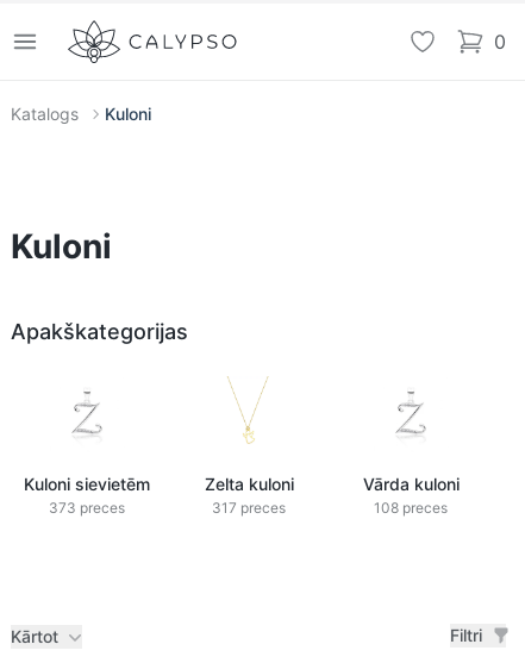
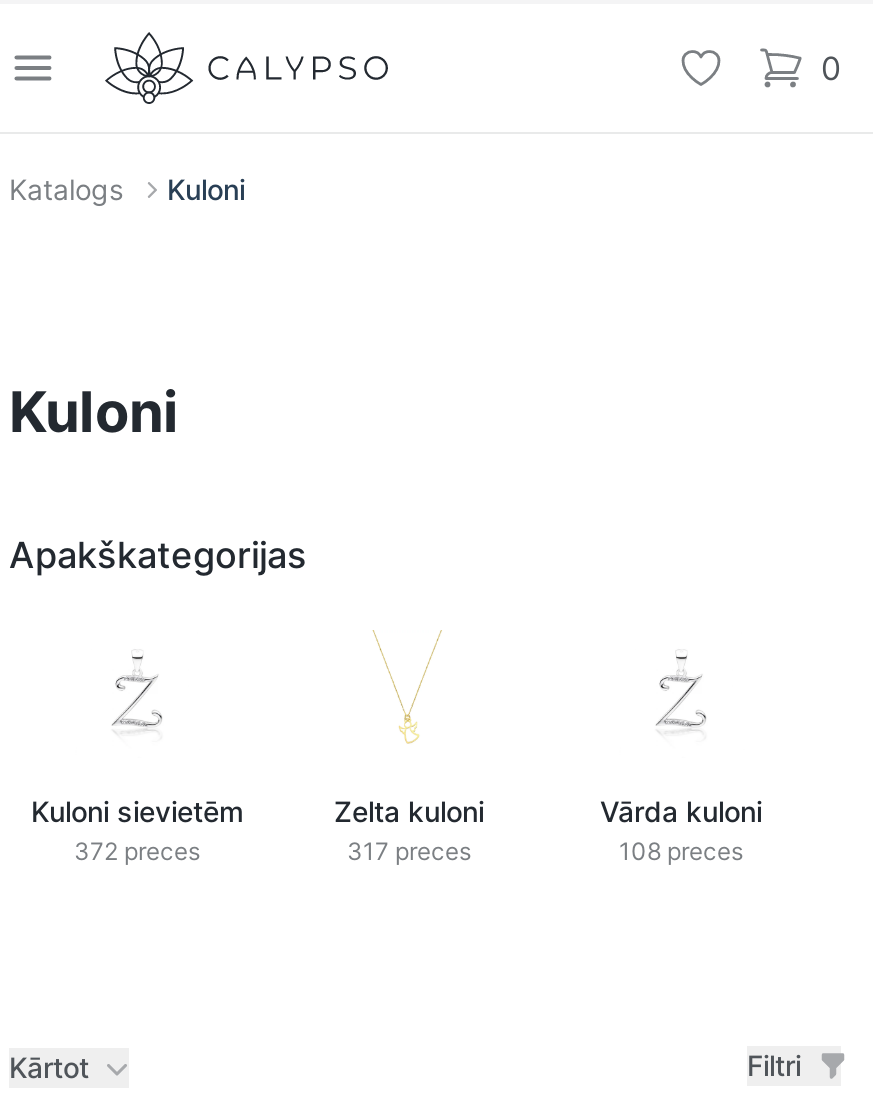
- 373 preces
+ 372 preces
